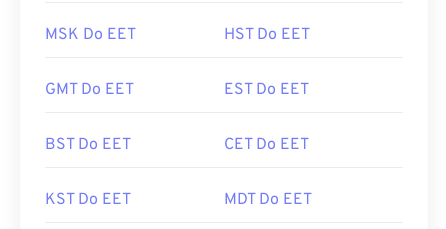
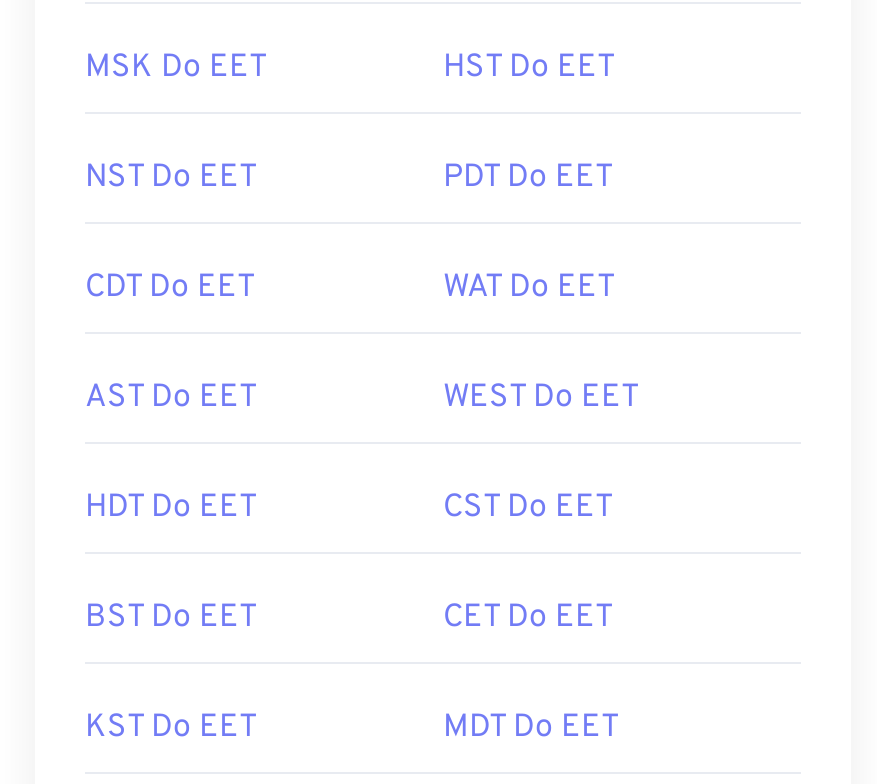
- GMT Do EET
- EST Do EET
+ NST Do EET
+ PDT Do EET
+ CDT Do EET
+ WAT Do EET
+ AST Do EET
+ WEST Do EET
+ HDT Do EET
+ CST Do EET
